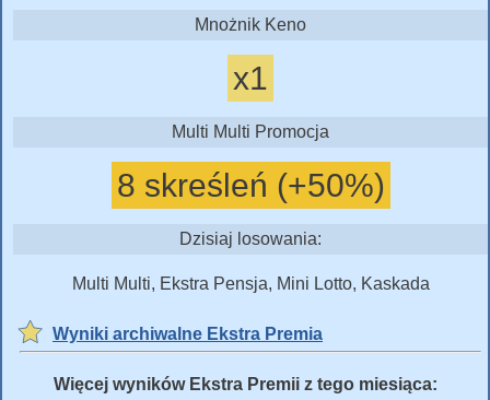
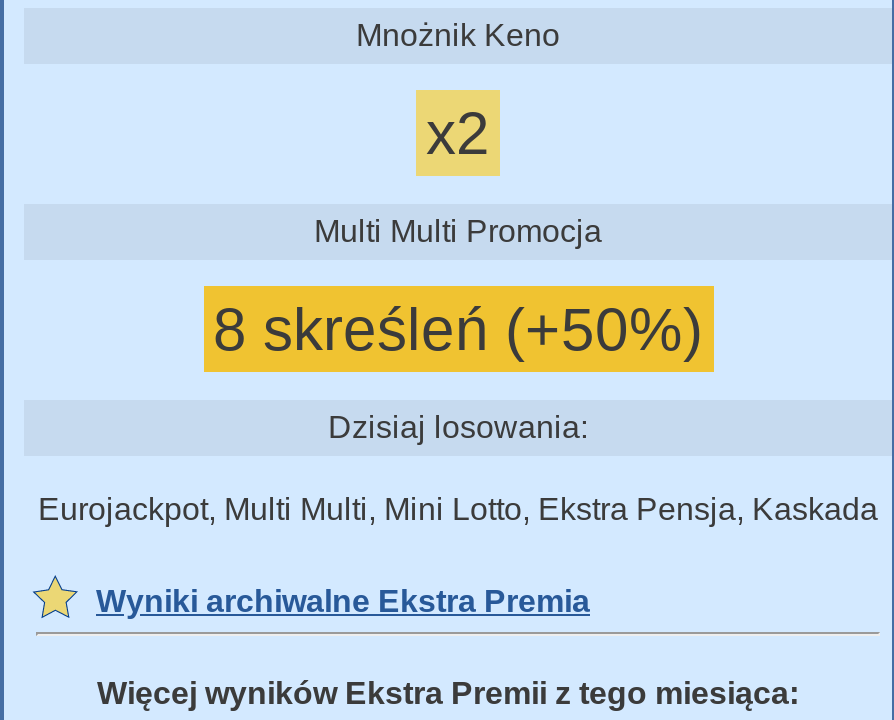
- x1
+ x2

- Multi Multi, Ekstra Pensja, Mini Lotto, Kaskada
+ Eurojackpot, Multi Multi, Mini Lotto, Ekstra Pensja, Kaskada
